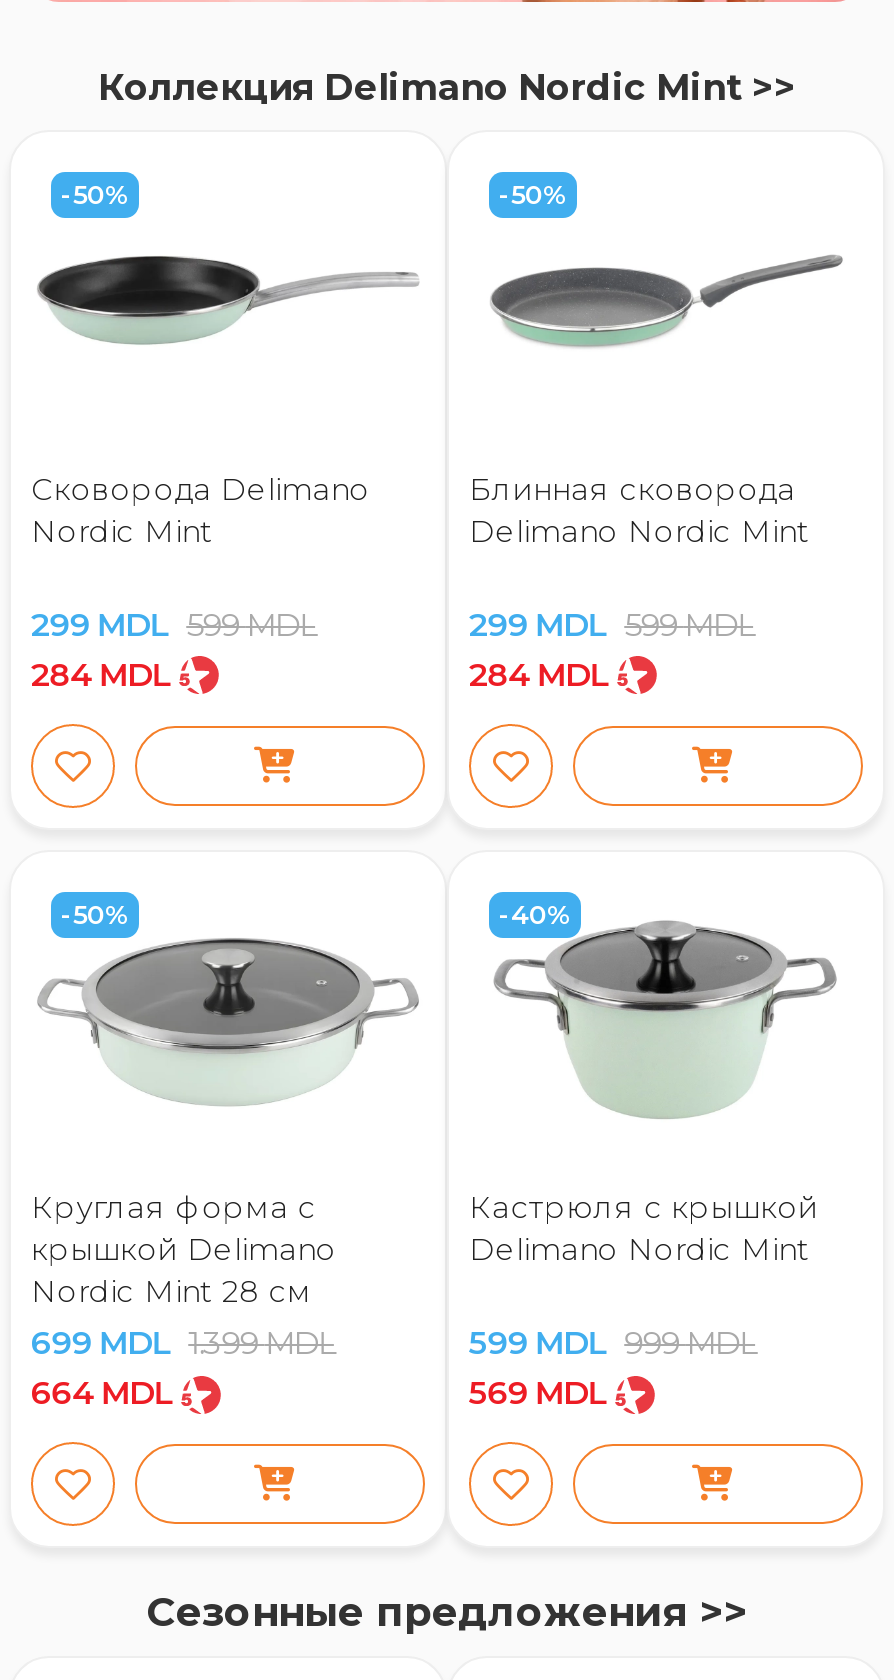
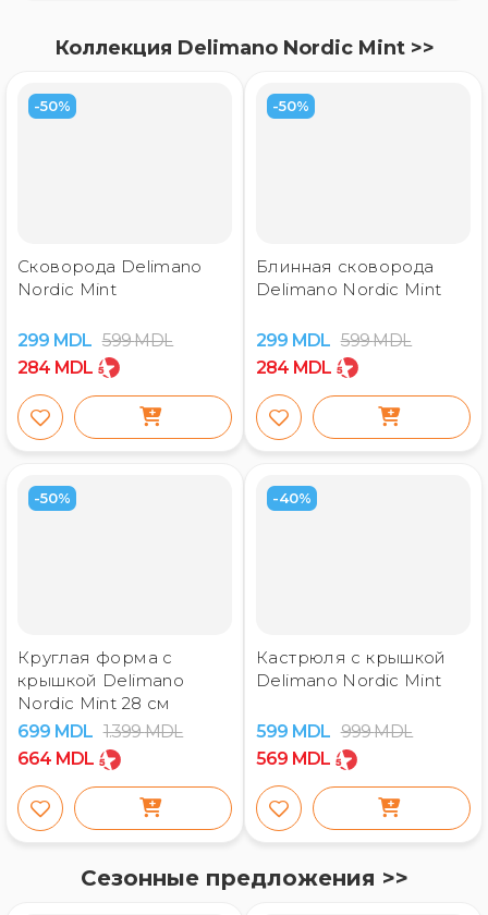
- [image]

- [image]

- [image]

- [image]
